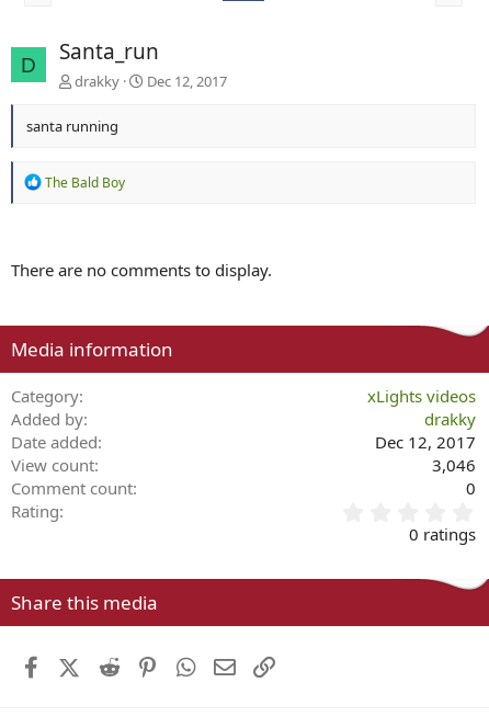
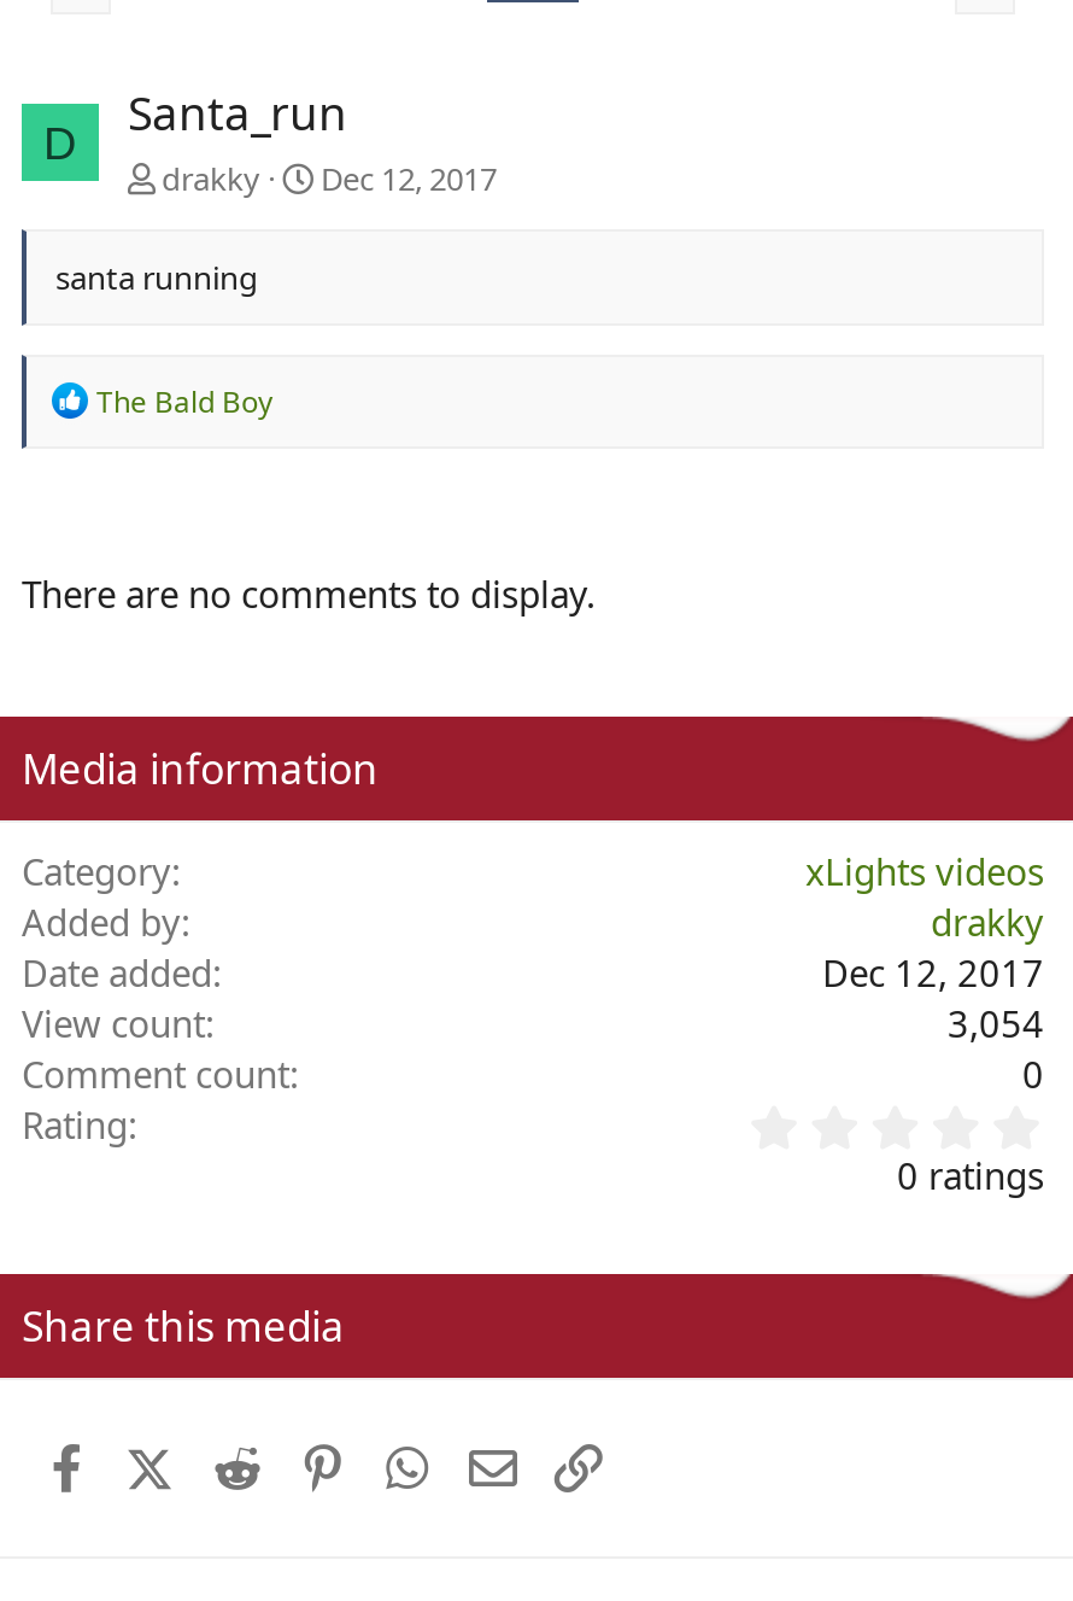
- 3,046
+ 3,054
